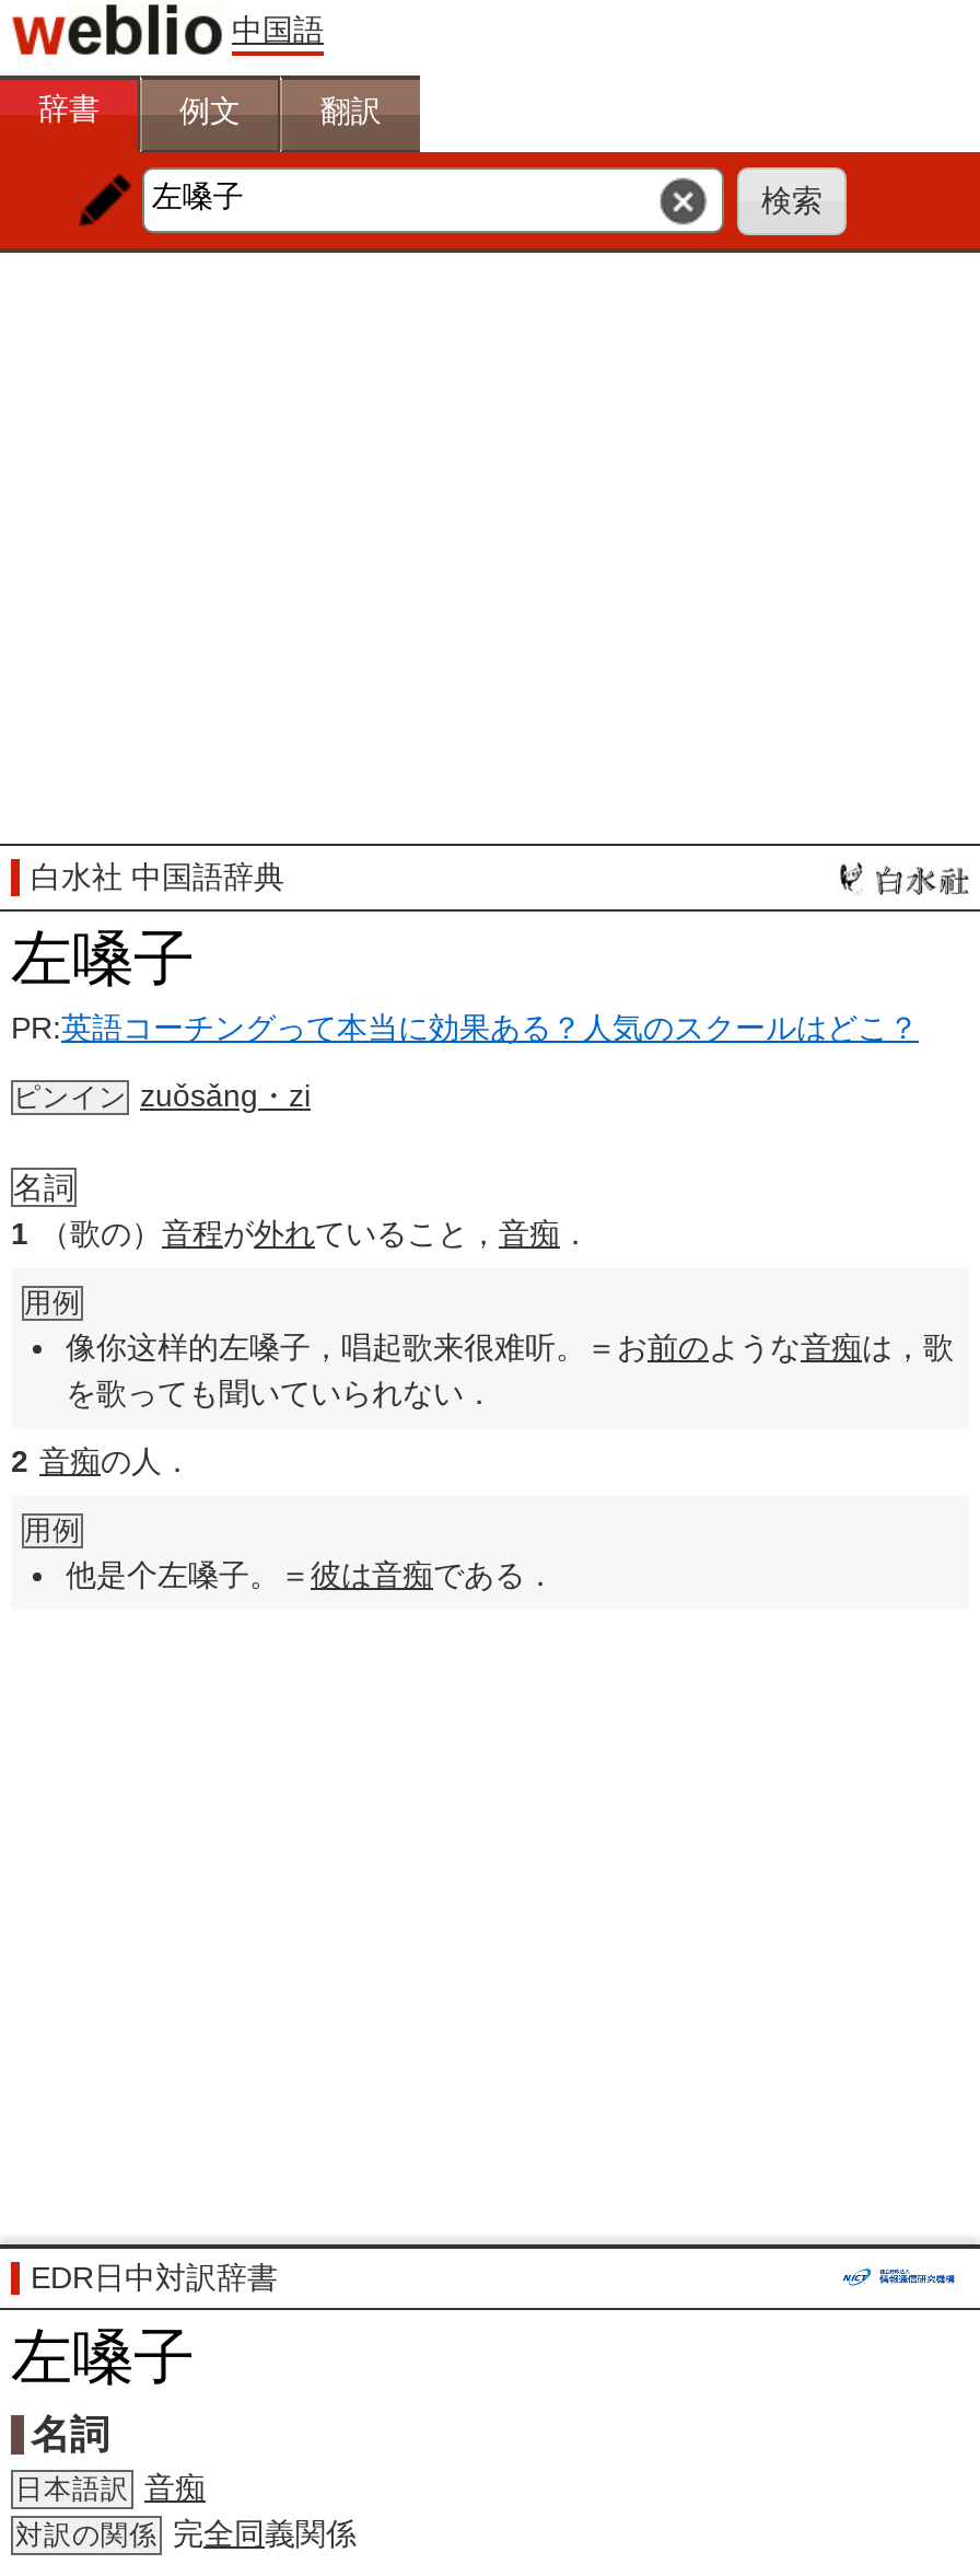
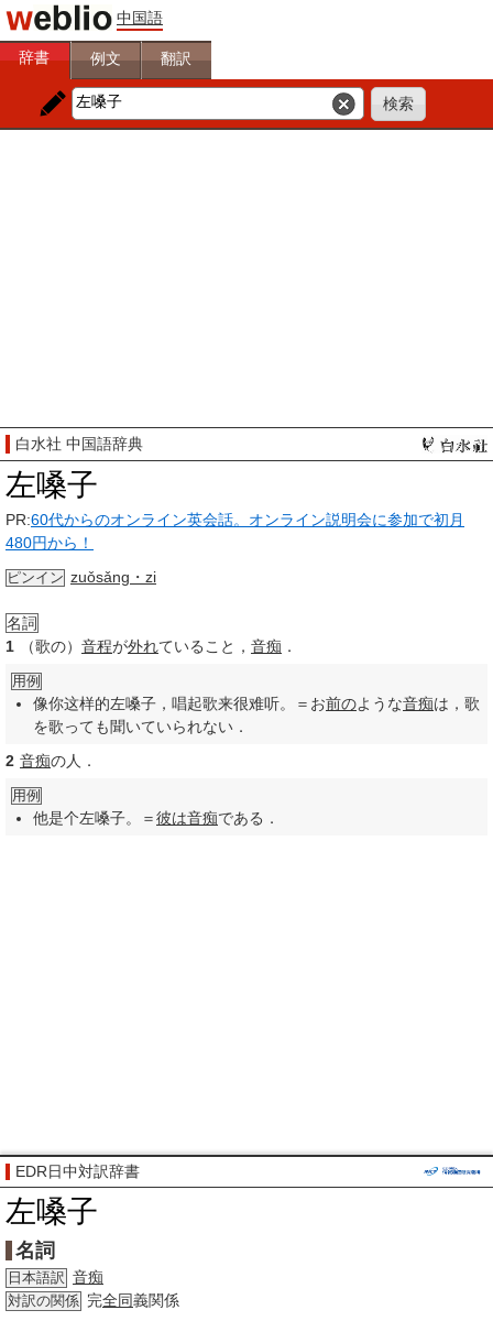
- PR:英語コーチングって本当に効果ある？人気のスクールはどこ？
+ PR:60代からのオンライン英会話。オンライン説明会に参加で初月
+ 480円から！
